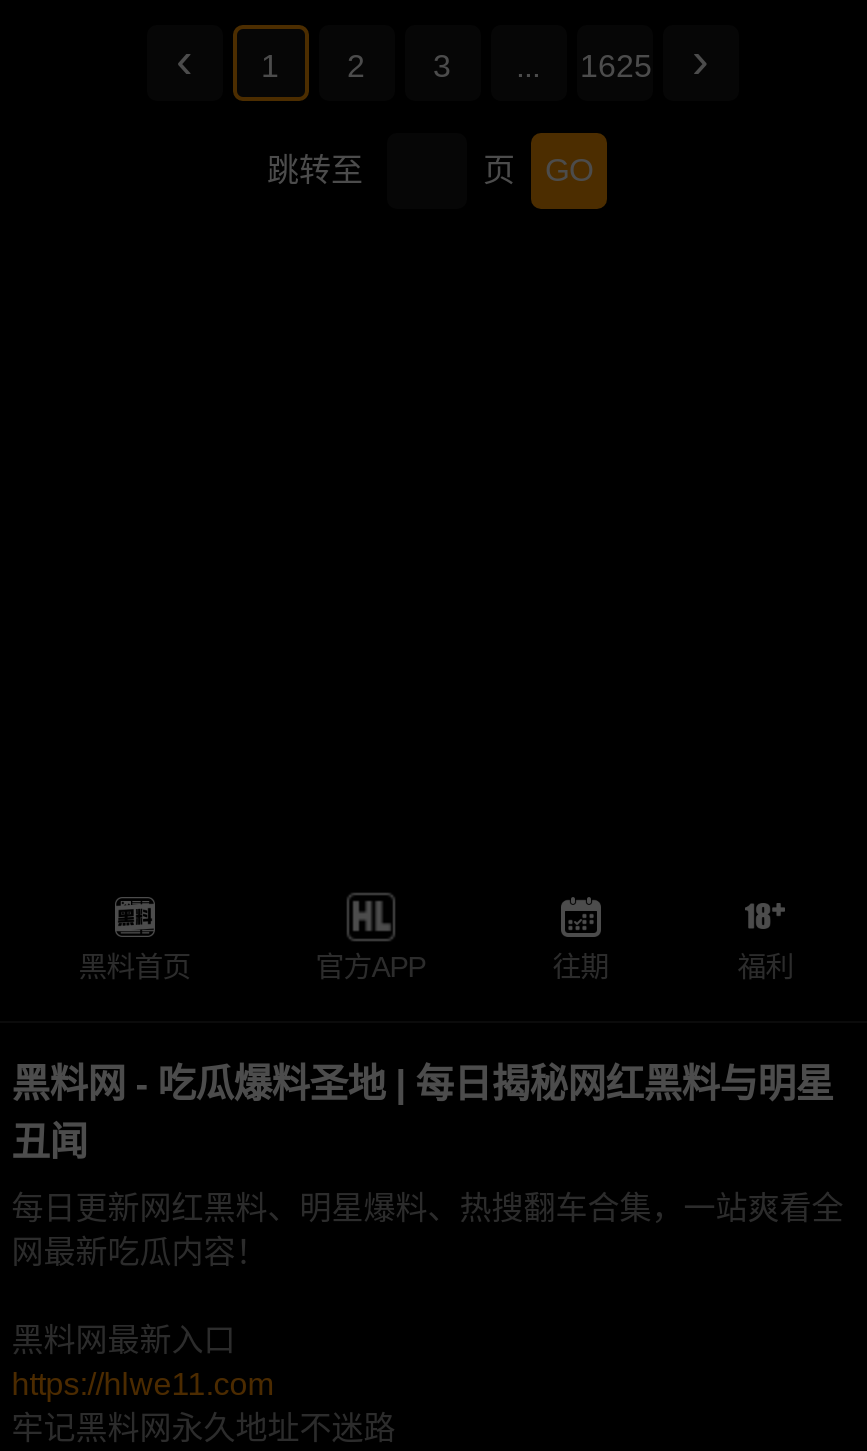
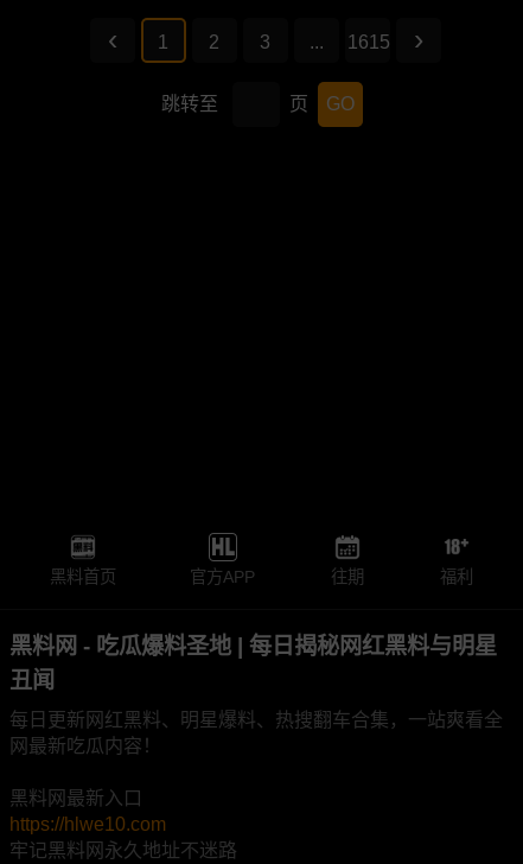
- 1625
+ 1615

- https://hlwe11.com
+ https://hlwe10.com
